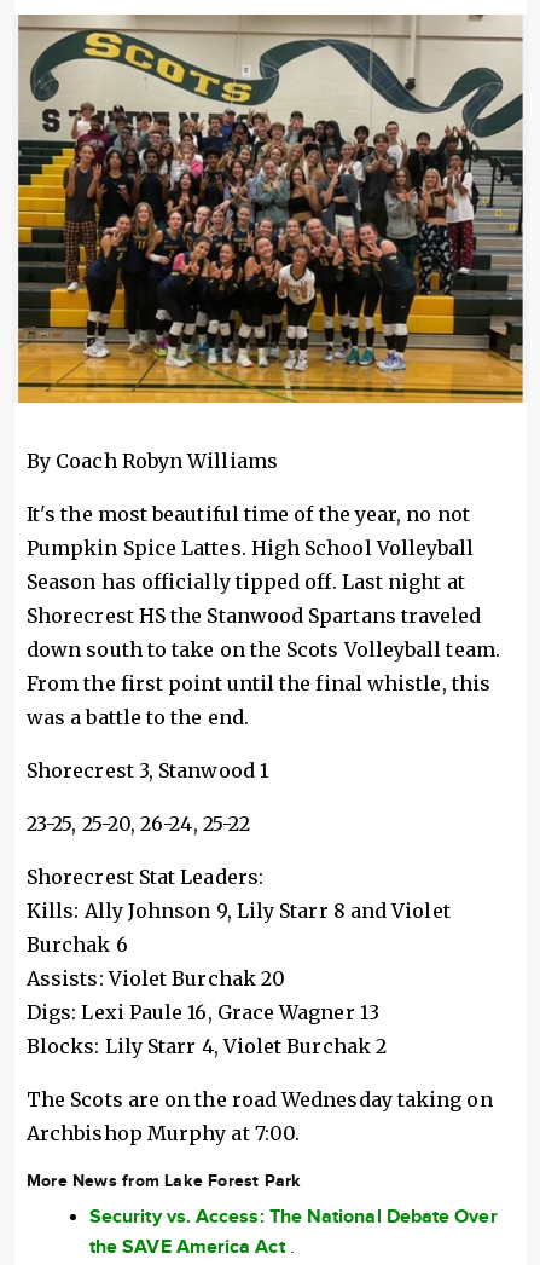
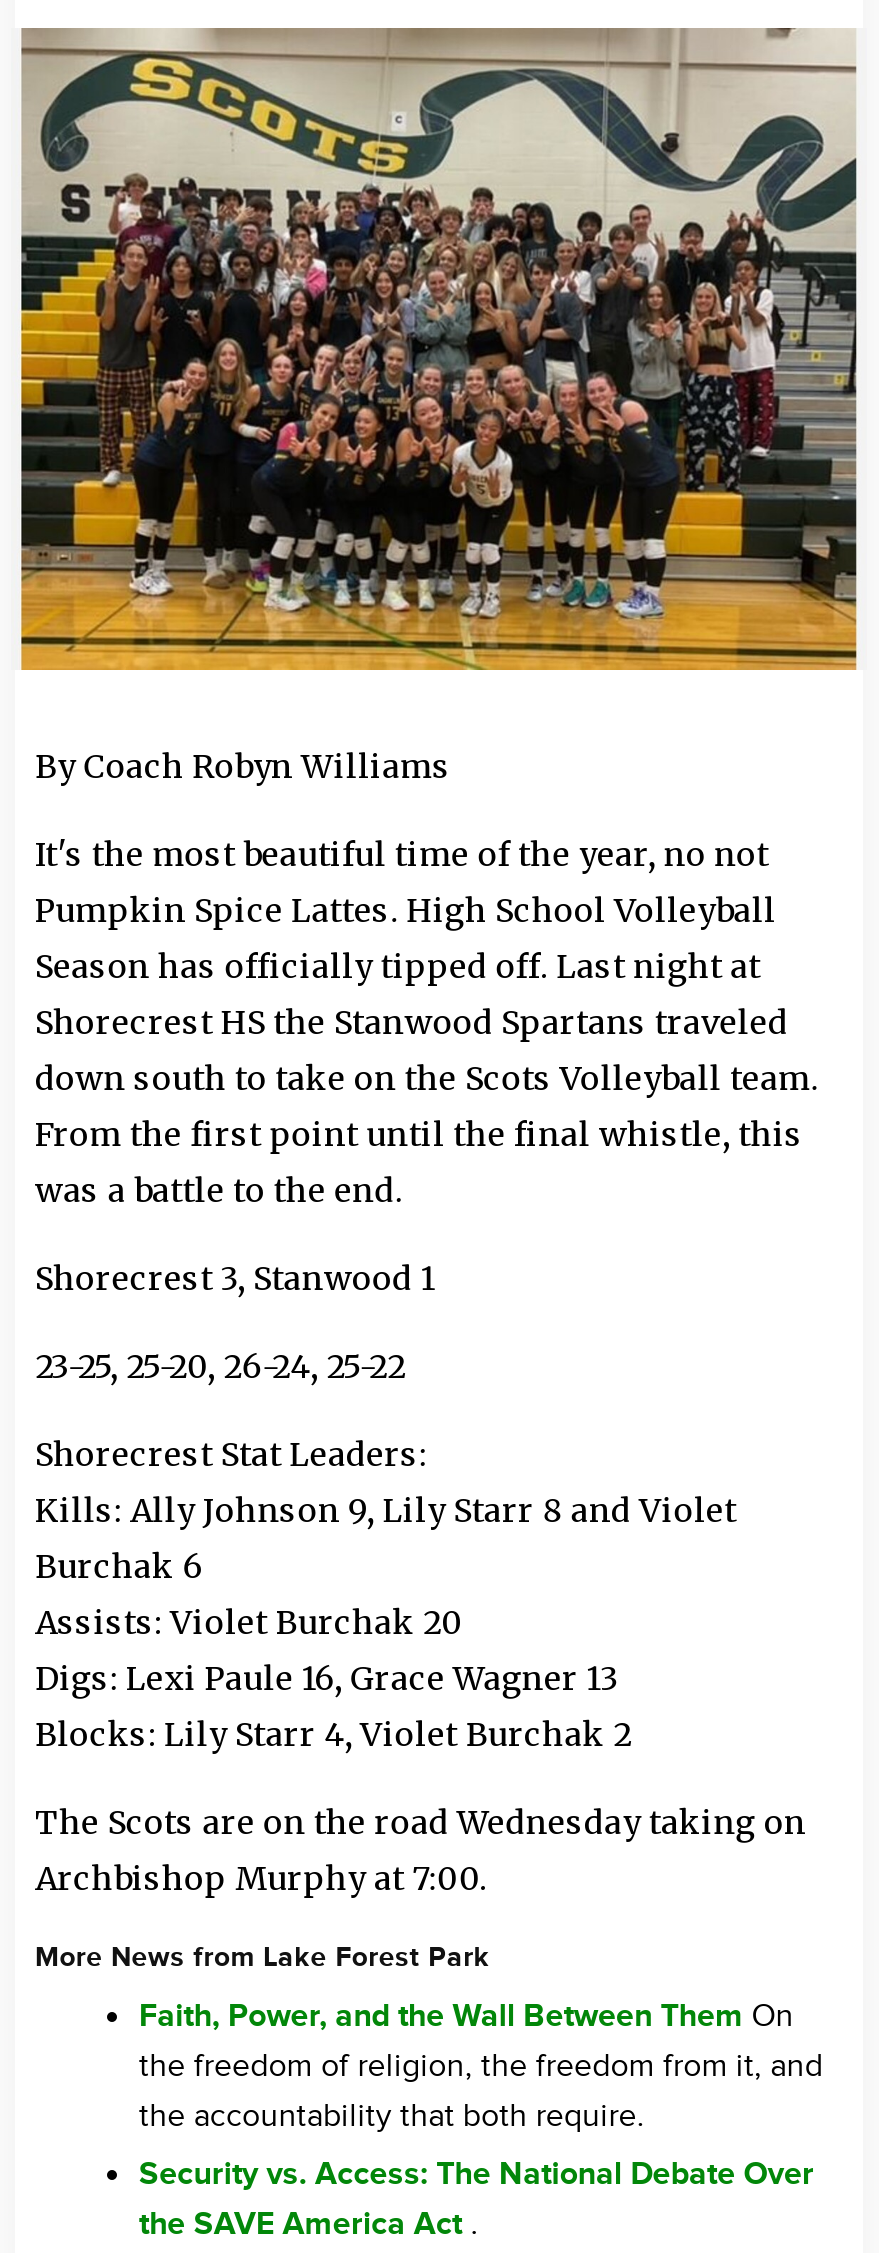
+ Faith, Power, and the Wall Between Them On
+ the freedom of religion, the freedom from it, and
+ the accountability that both require.
